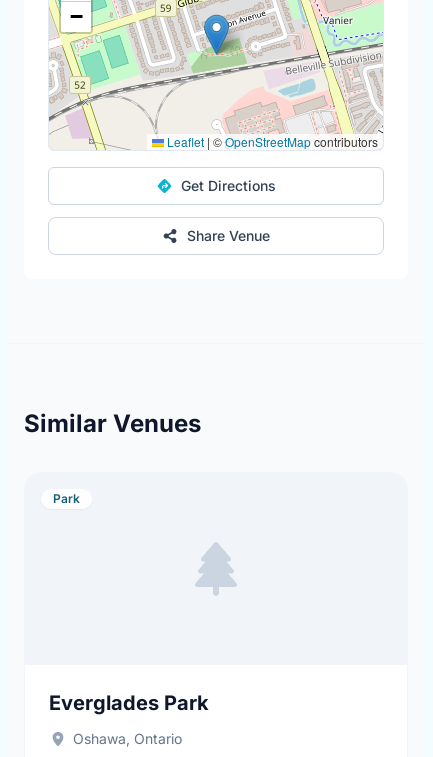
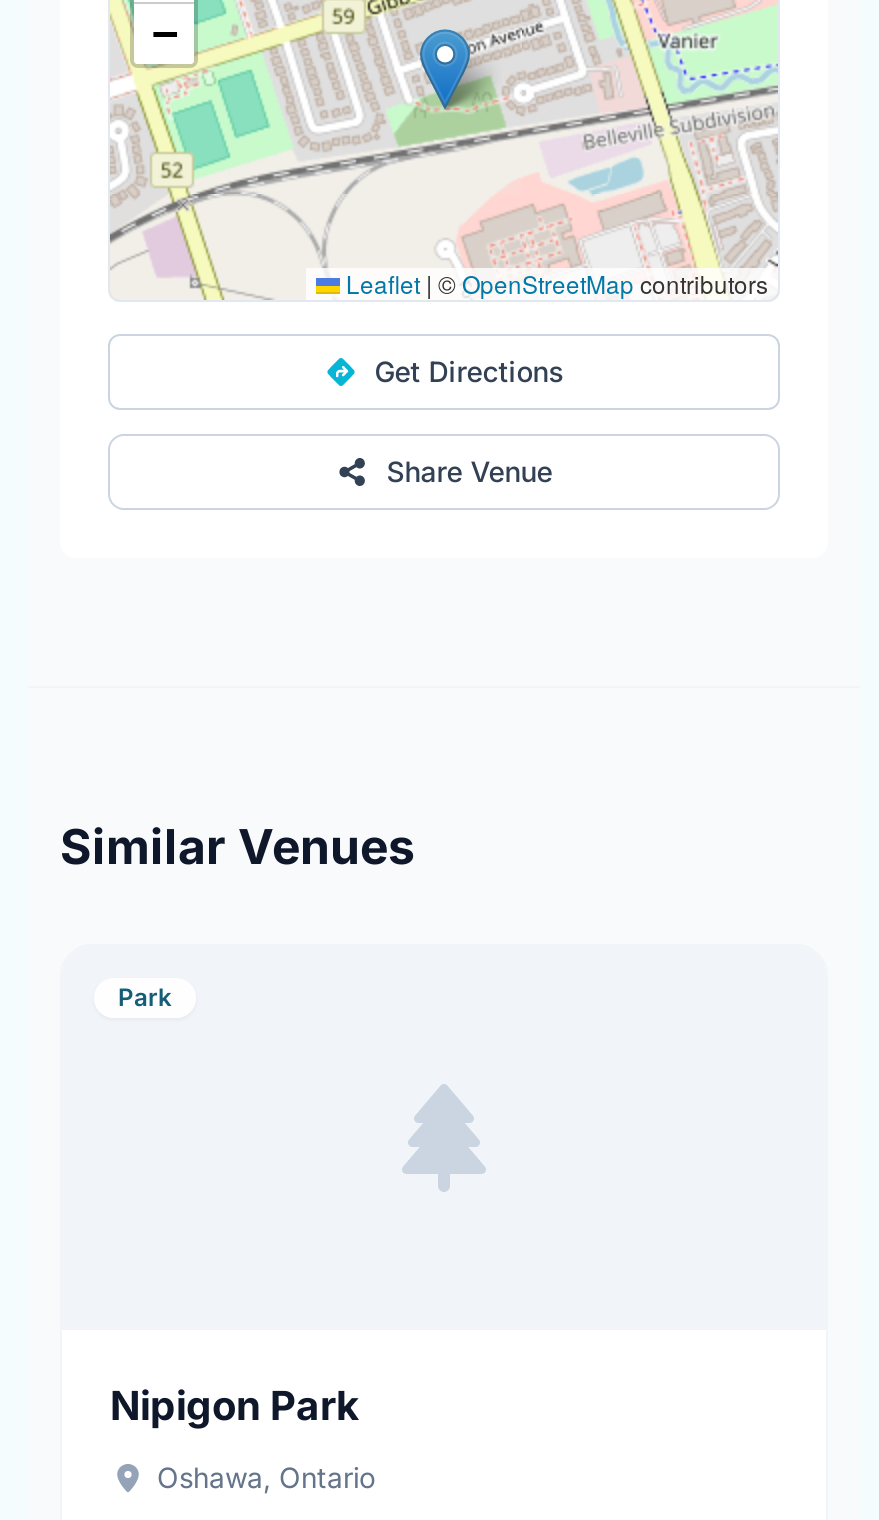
- Everglades Park
+ Nipigon Park
